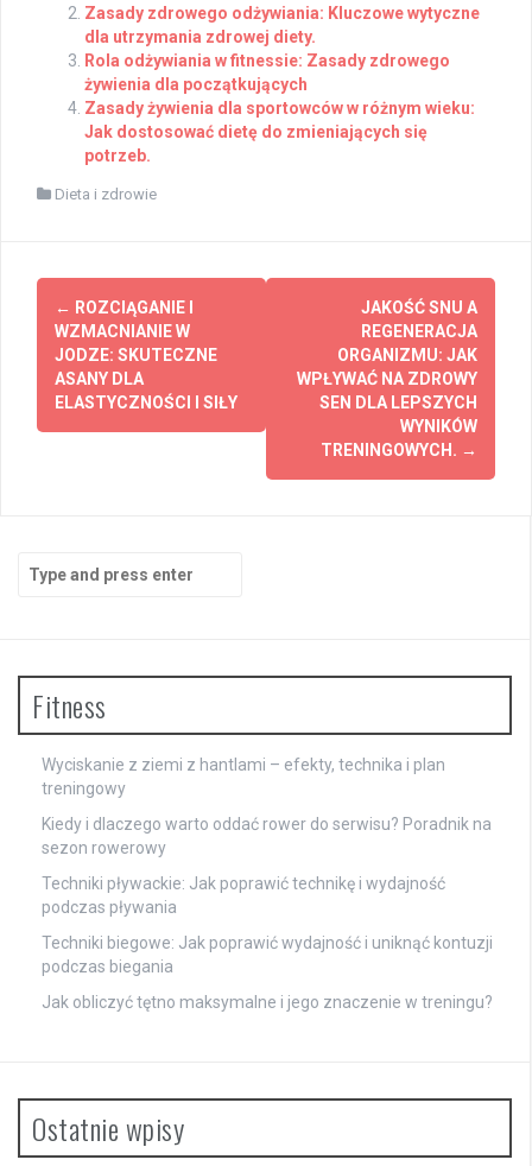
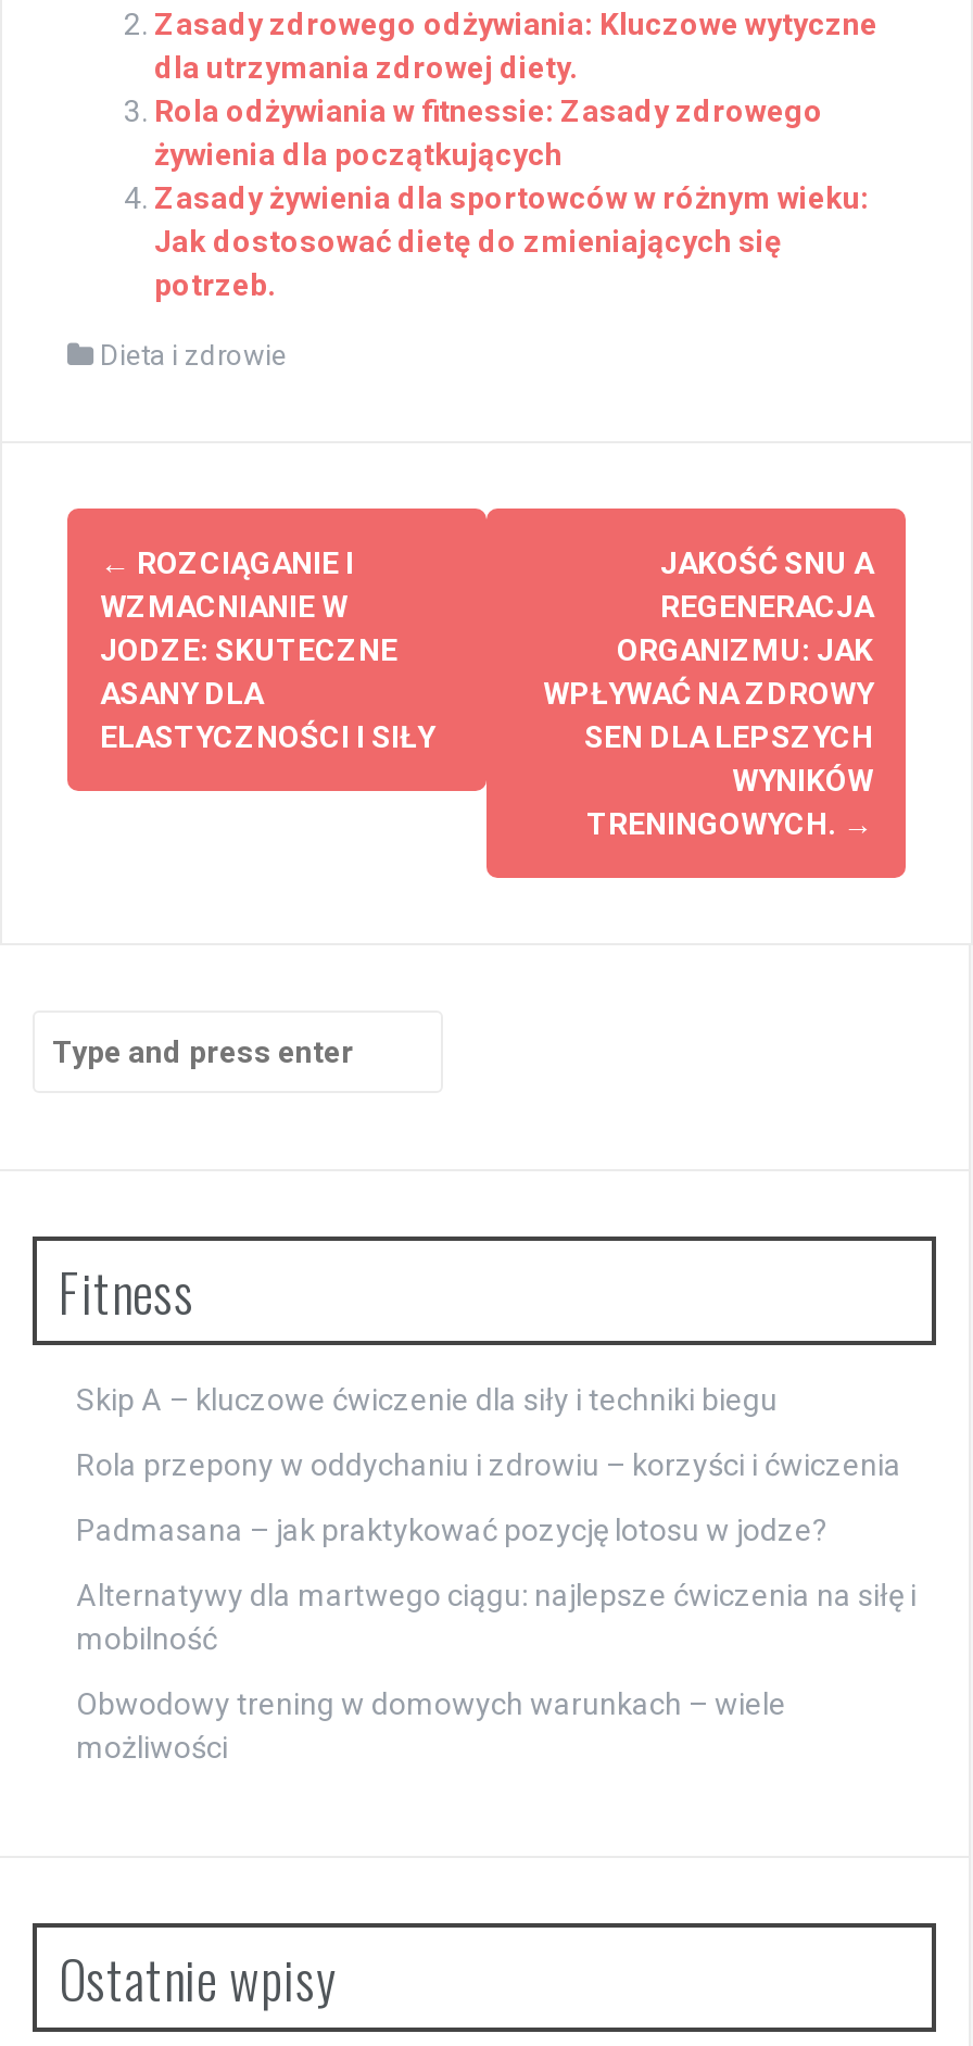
- Wyciskanie z ziemi z hantlami – efekty, technika i plan
- treningowy
+ Skip A – kluczowe ćwiczenie dla siły i techniki biegu

- Kiedy i dlaczego warto oddać rower do serwisu? Poradnik na
- sezon rowerowy
+ Rola przepony w oddychaniu i zdrowiu – korzyści i ćwiczenia

- Techniki pływackie: Jak poprawić technikę i wydajność
- podczas pływania
+ Padmasana – jak praktykować pozycję lotosu w jodze?

- Techniki biegowe: Jak poprawić wydajność i uniknąć kontuzji
- podczas biegania
+ Alternatywy dla martwego ciągu: najlepsze ćwiczenia na siłę i
+ mobilność

- Jak obliczyć tętno maksymalne i jego znaczenie w treningu?
+ Obwodowy trening w domowych warunkach – wiele
+ możliwości
